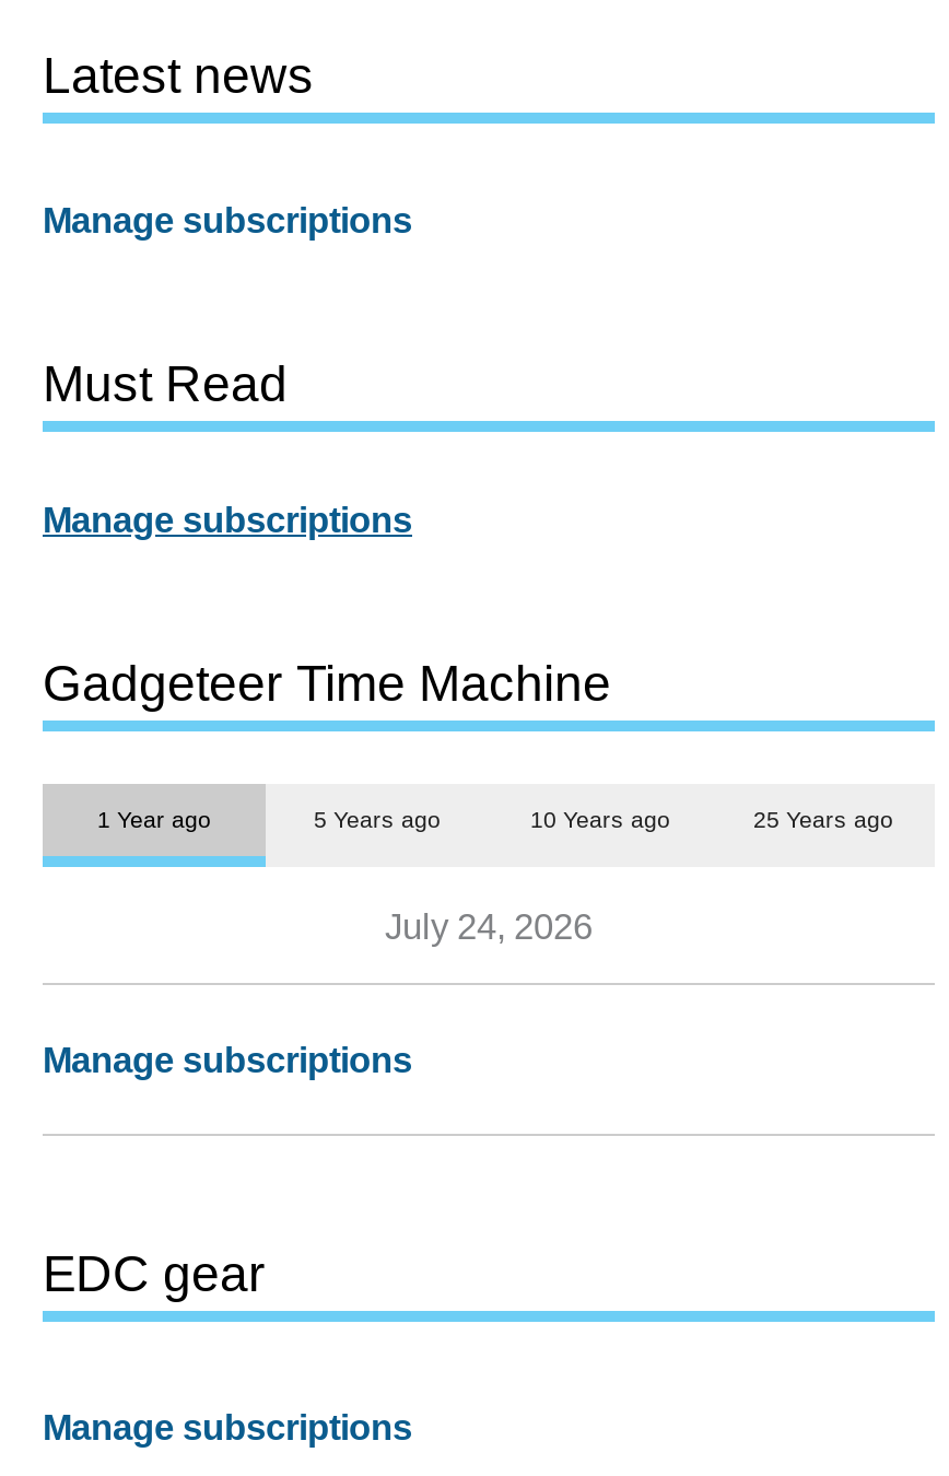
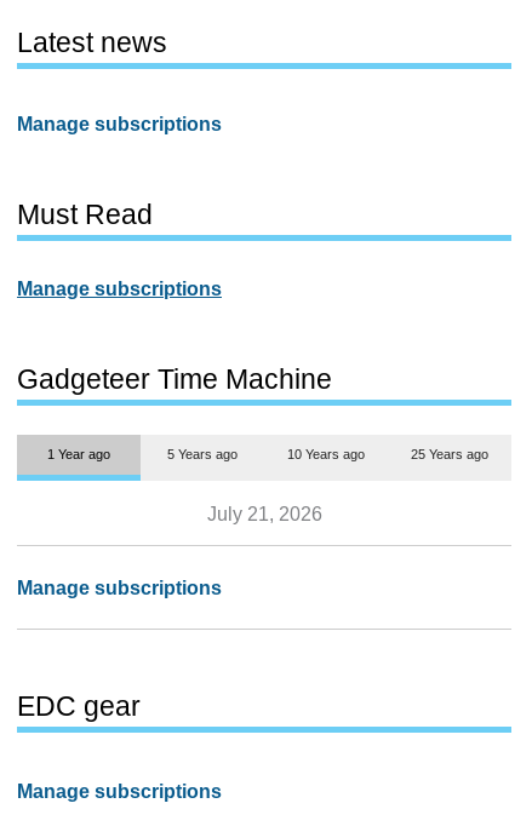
- July 24, 2026
+ July 21, 2026
